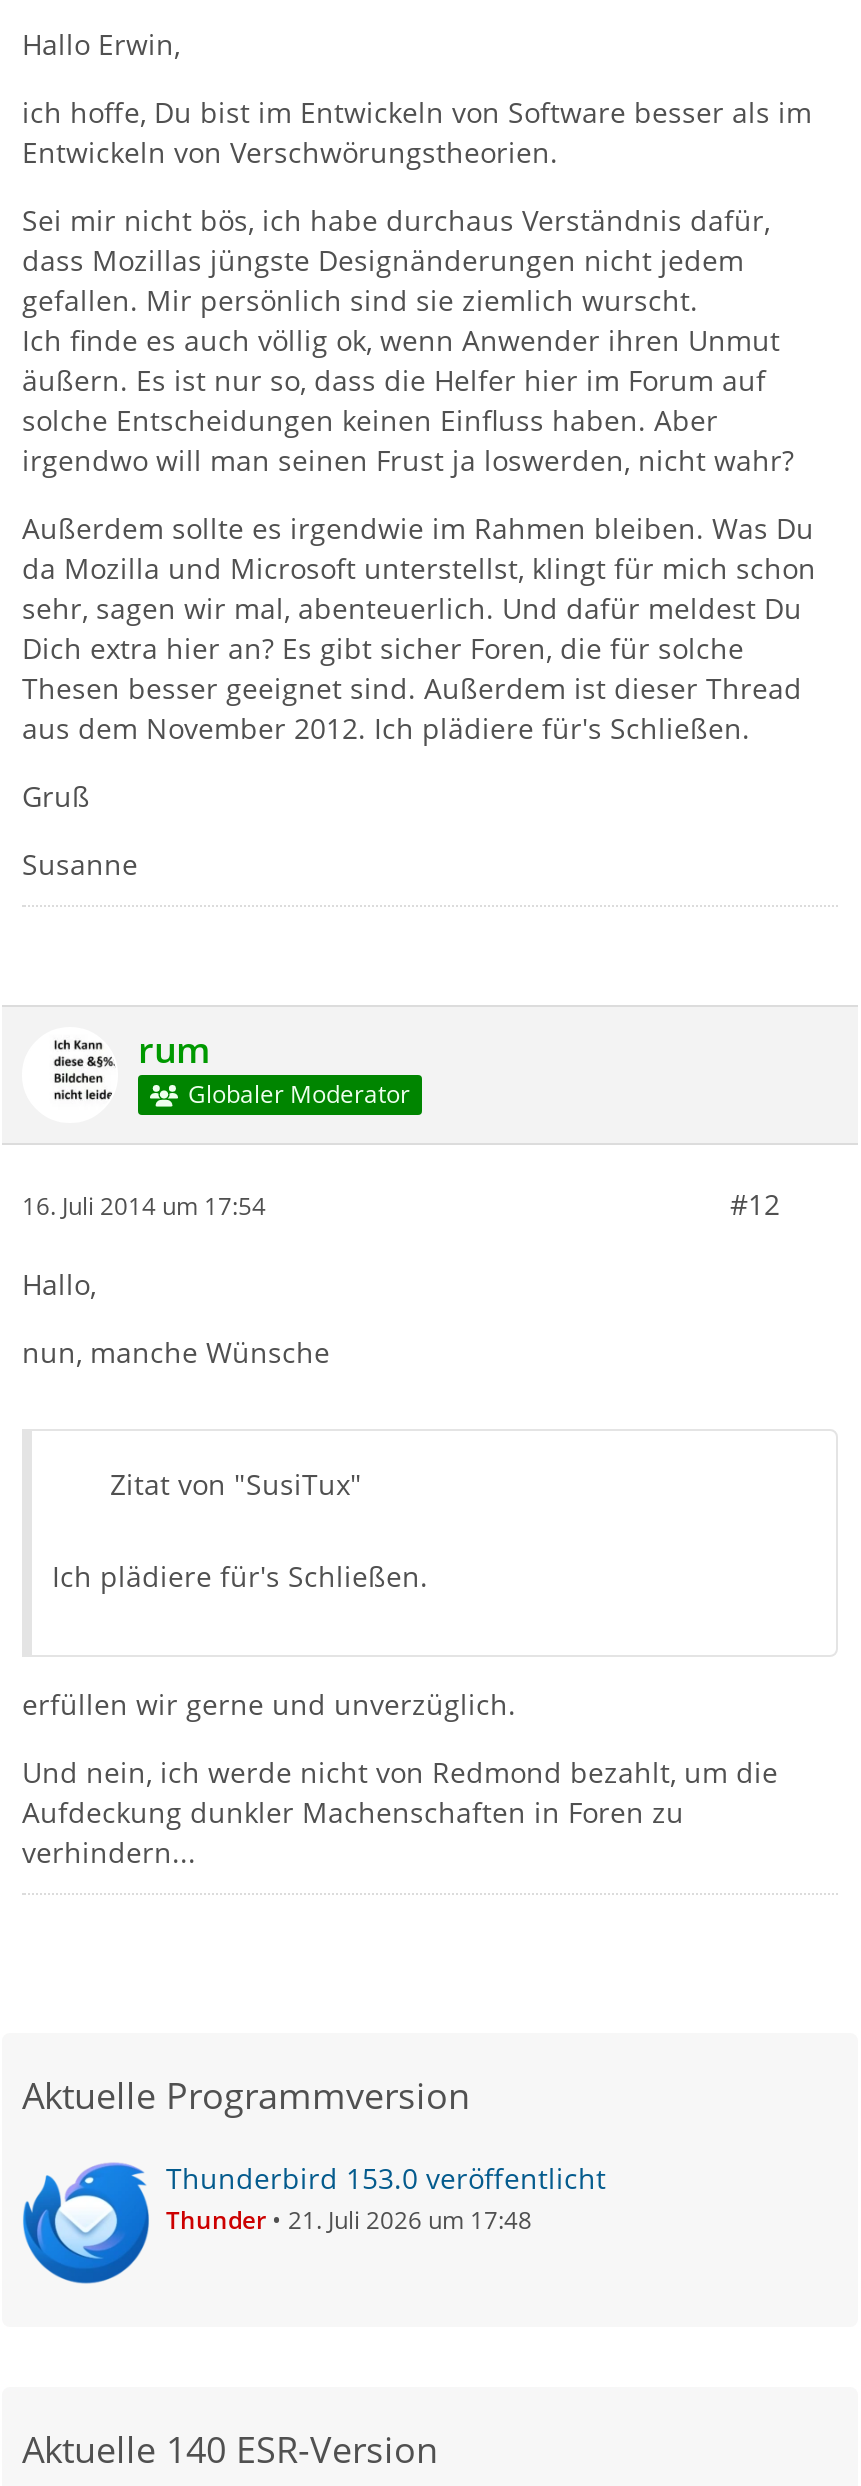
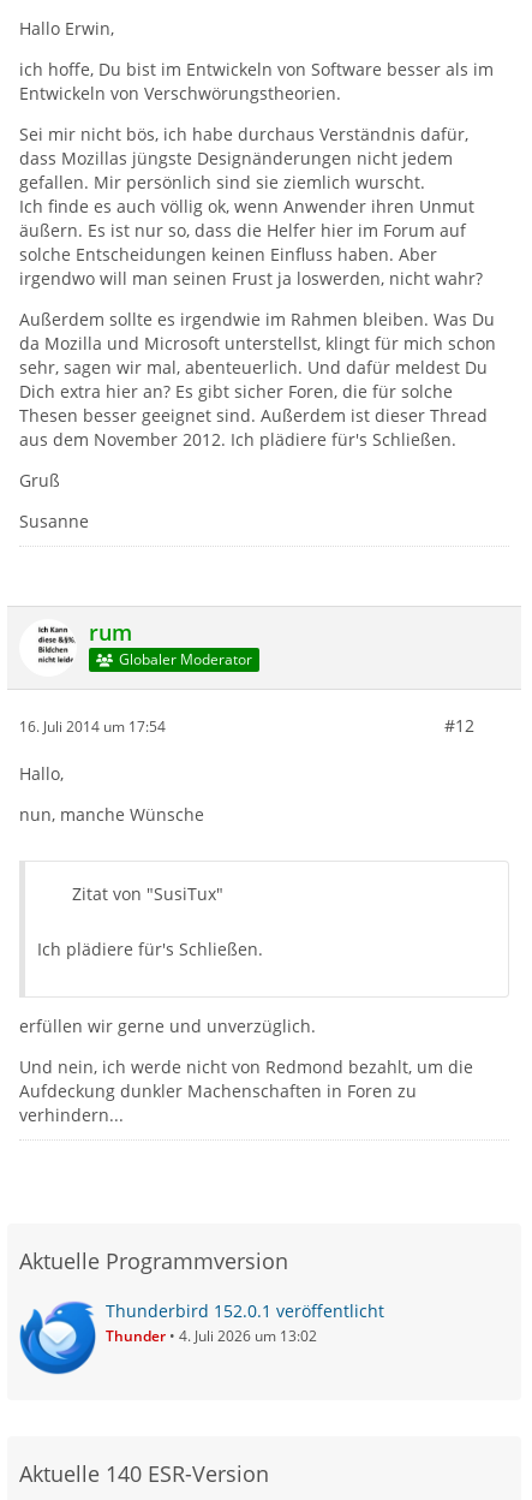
- Thunderbird 153.0 veröffentlicht
+ Thunderbird 152.0.1 veröffentlicht

- Thunder 21. Juli 2026 um 17:48
+ Thunder 4. Juli 2026 um 13:02
